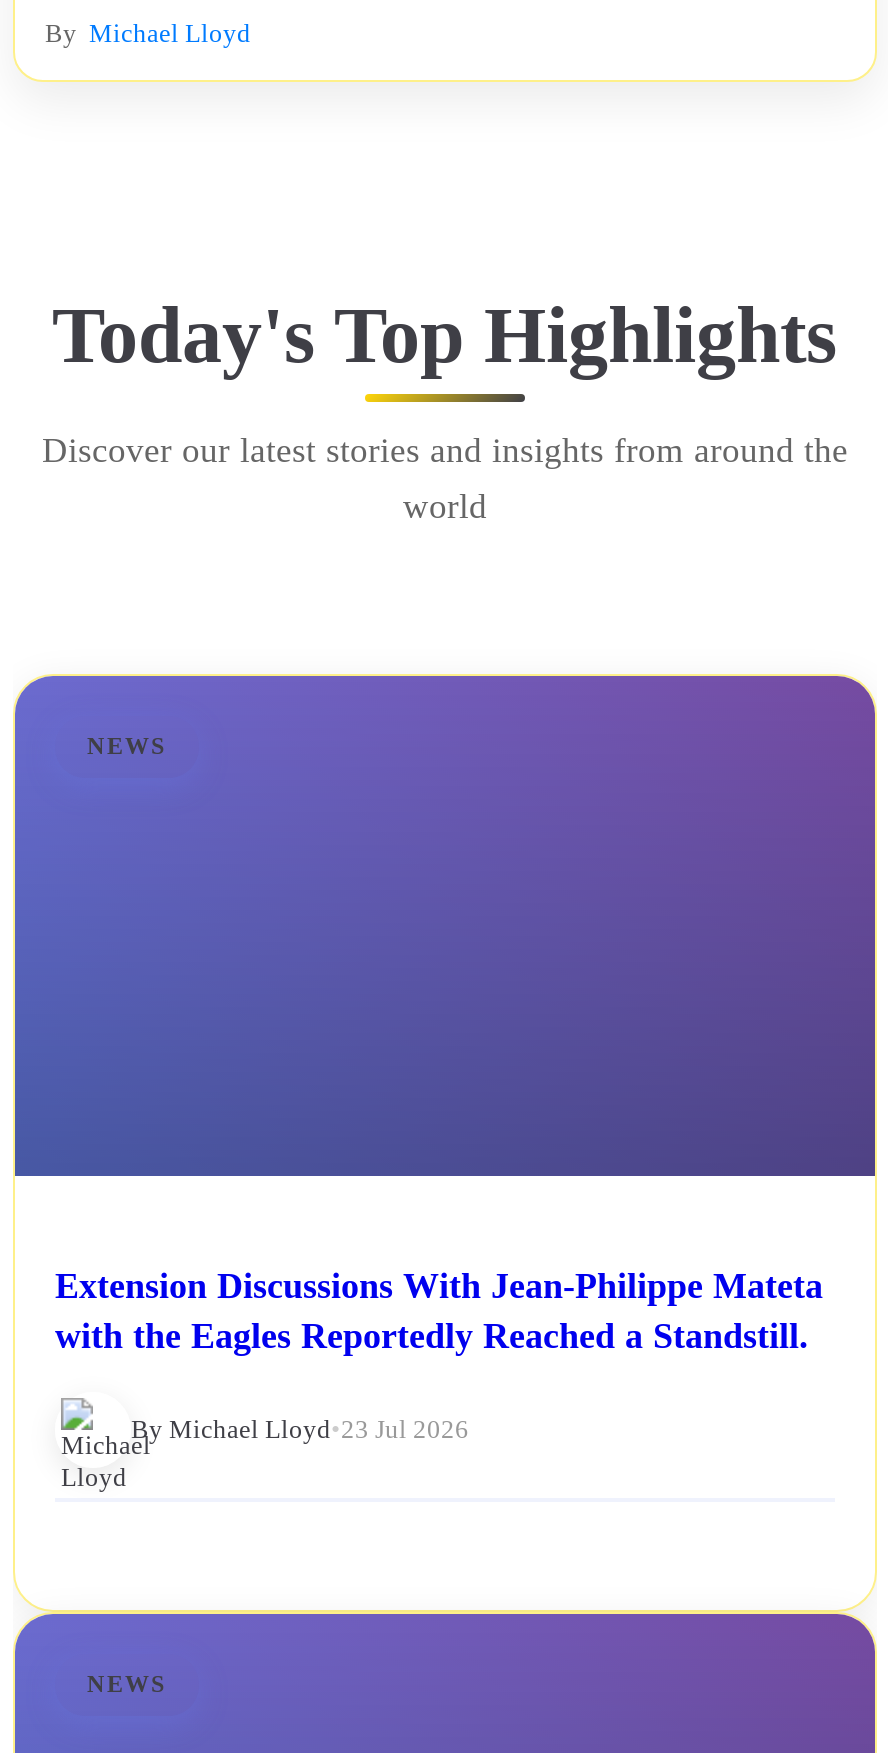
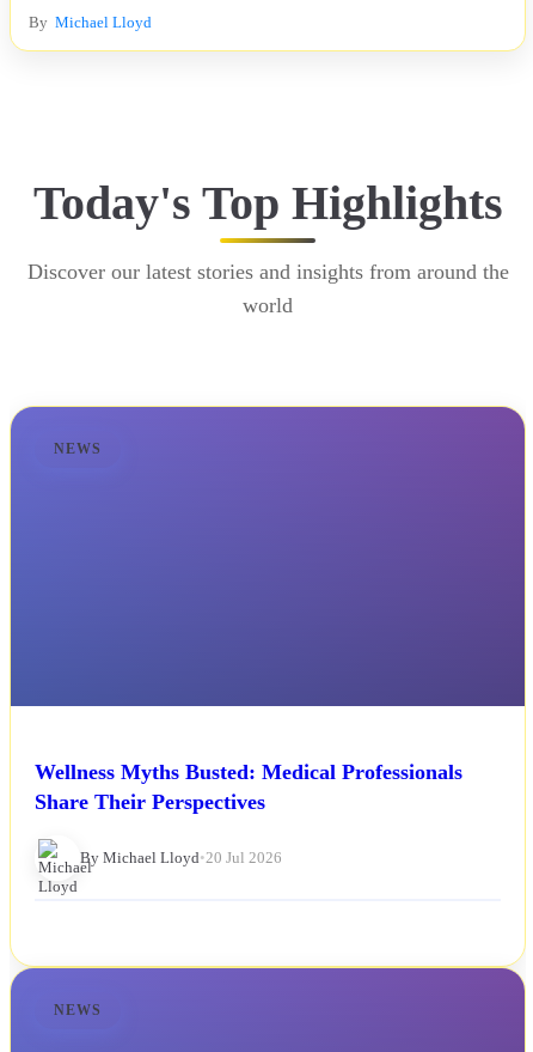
- Extension Discussions With Jean-Philippe Mateta
- with the Eagles Reportedly Reached a Standstill.
+ Wellness Myths Busted: Medical Professionals
+ Share Their Perspectives

- By Michael Lloyd • 23 Jul 2026
+ By Michael Lloyd • 20 Jul 2026
